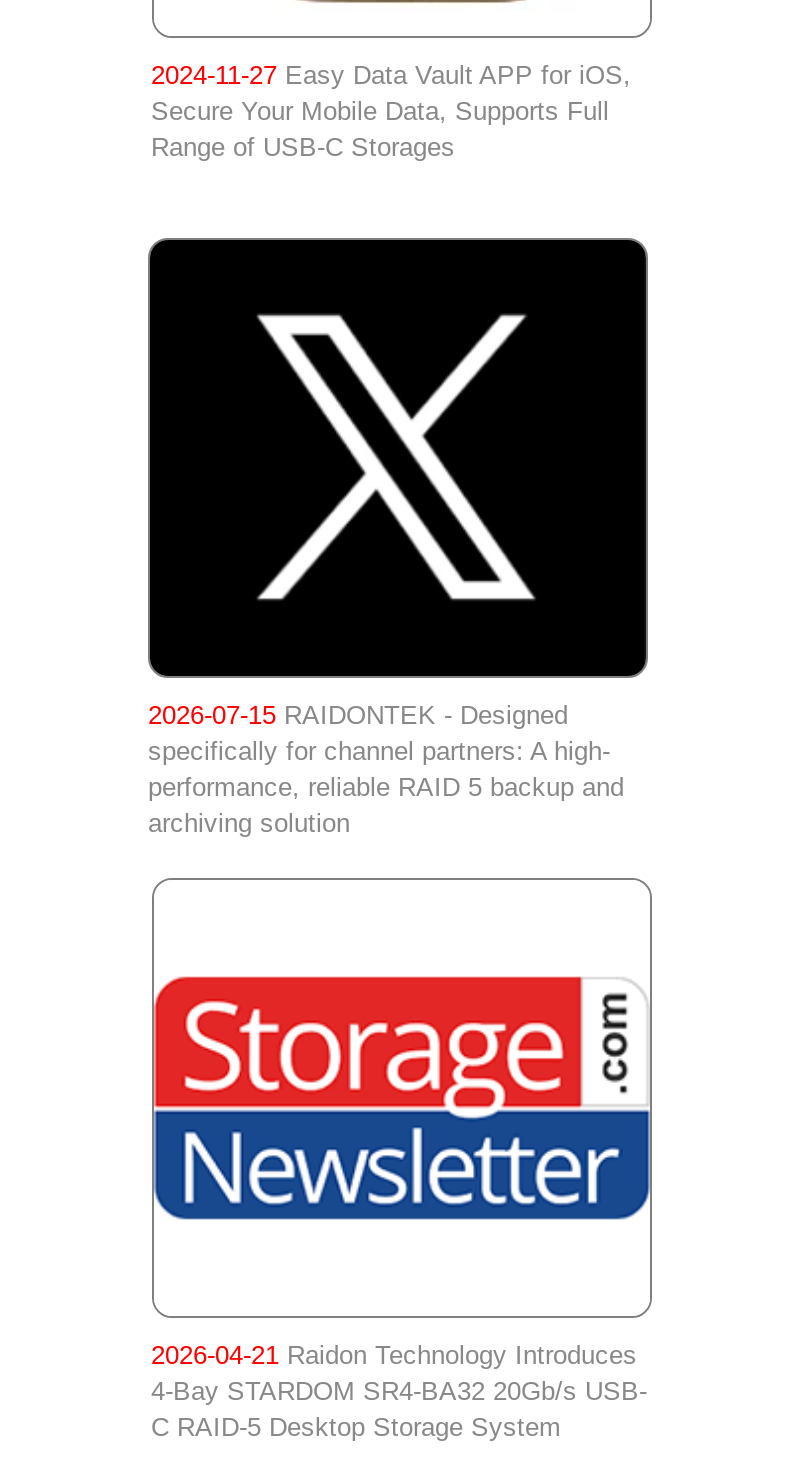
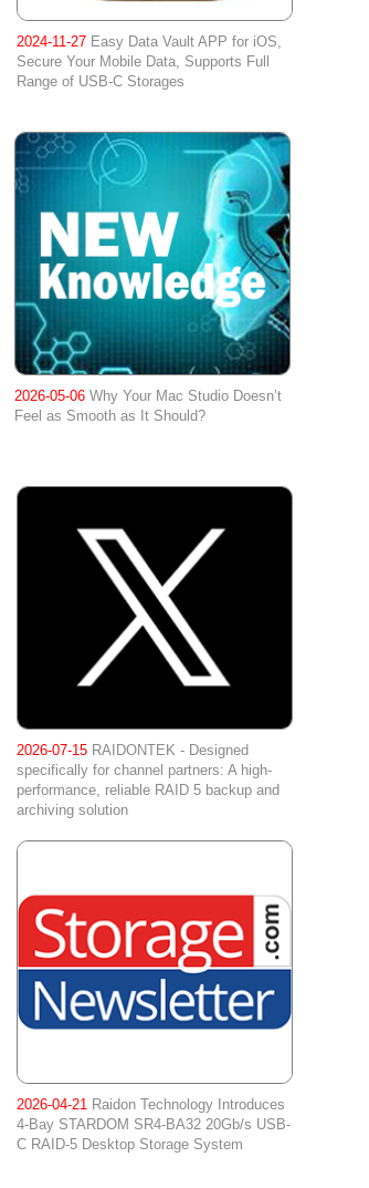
+ [image]
+ 2026-05-06 Why Your Mac Studio Doesn’t
+ Feel as Smooth as It Should?
